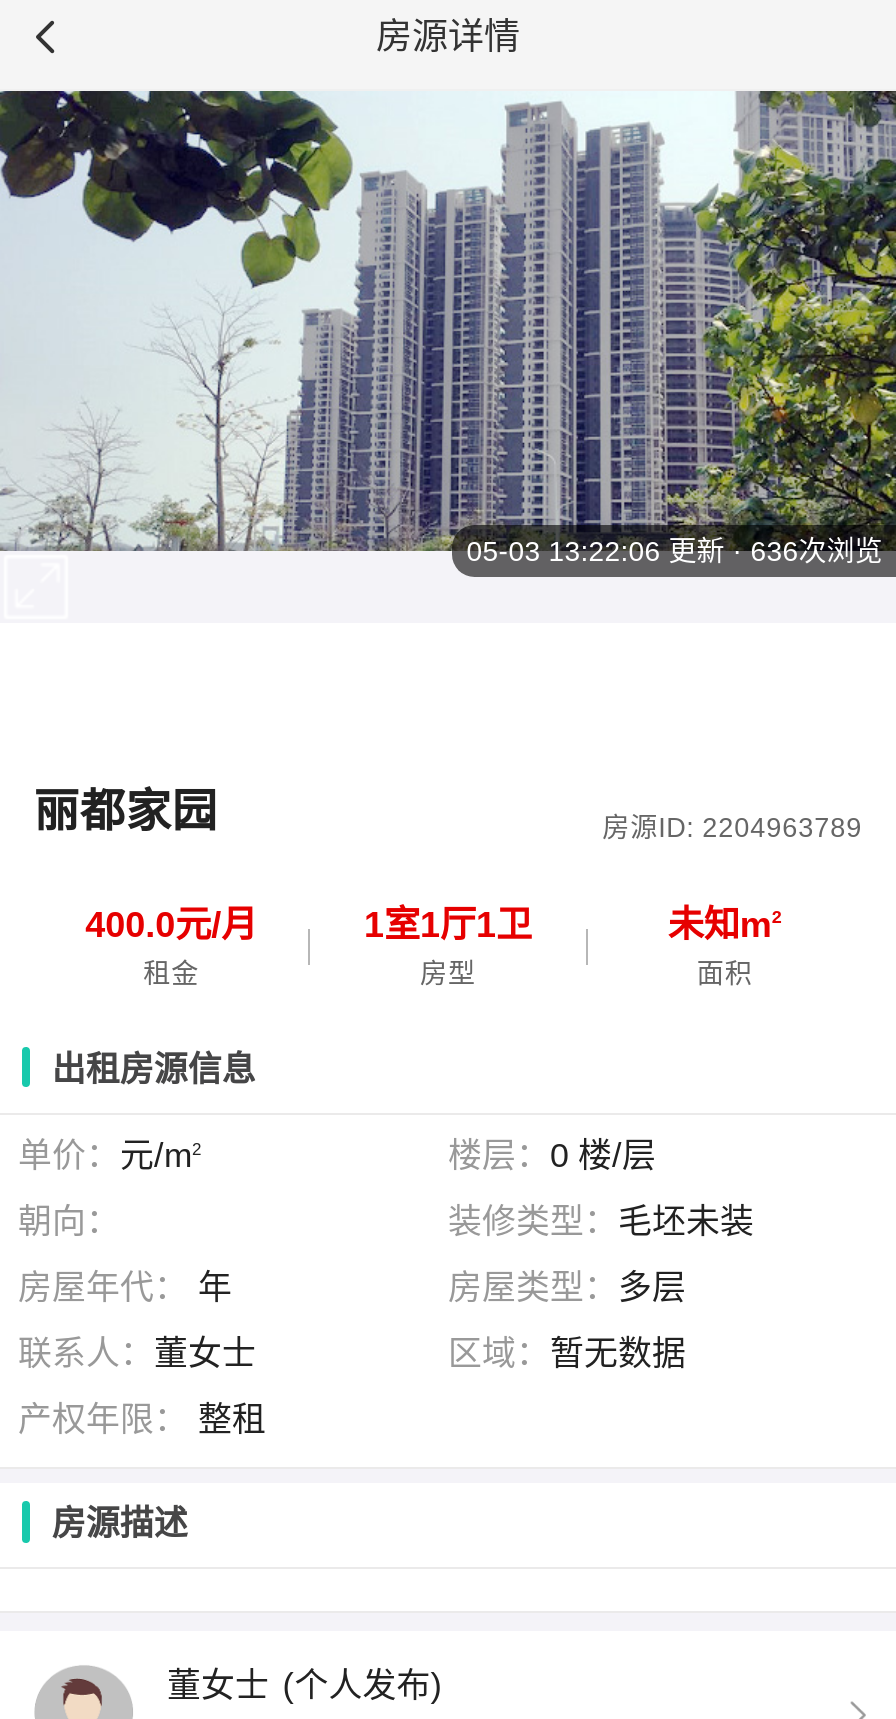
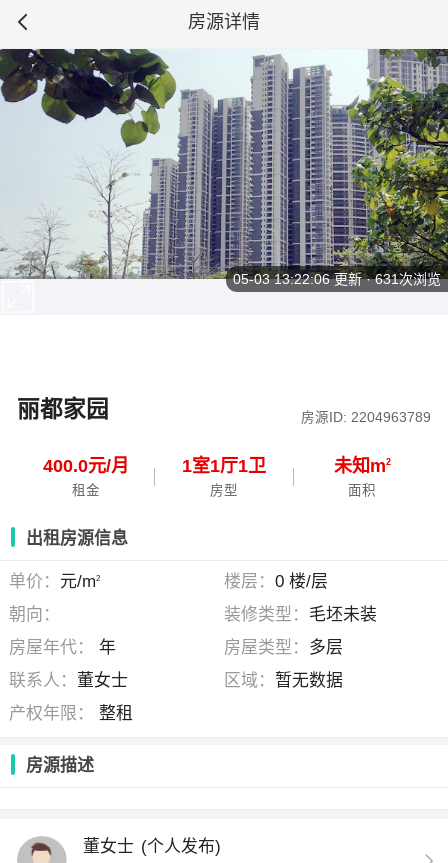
- 05-03 13:22:06更新 · 636次浏览
+ 05-03 13:22:06更新 · 631次浏览
